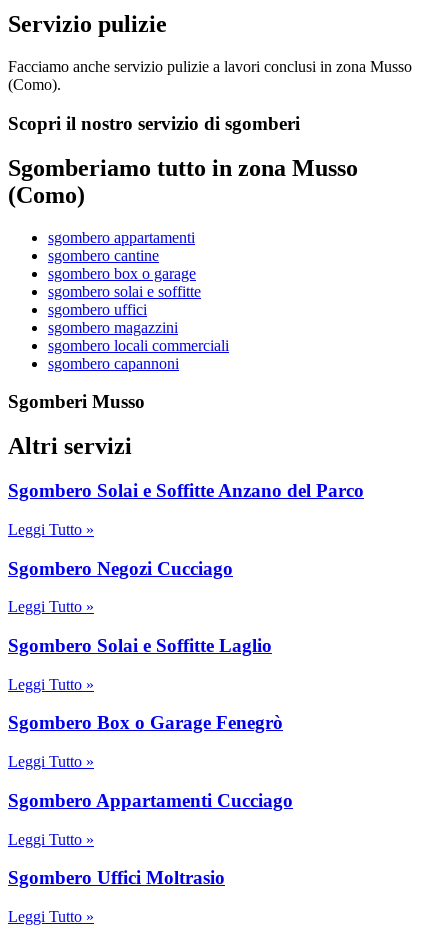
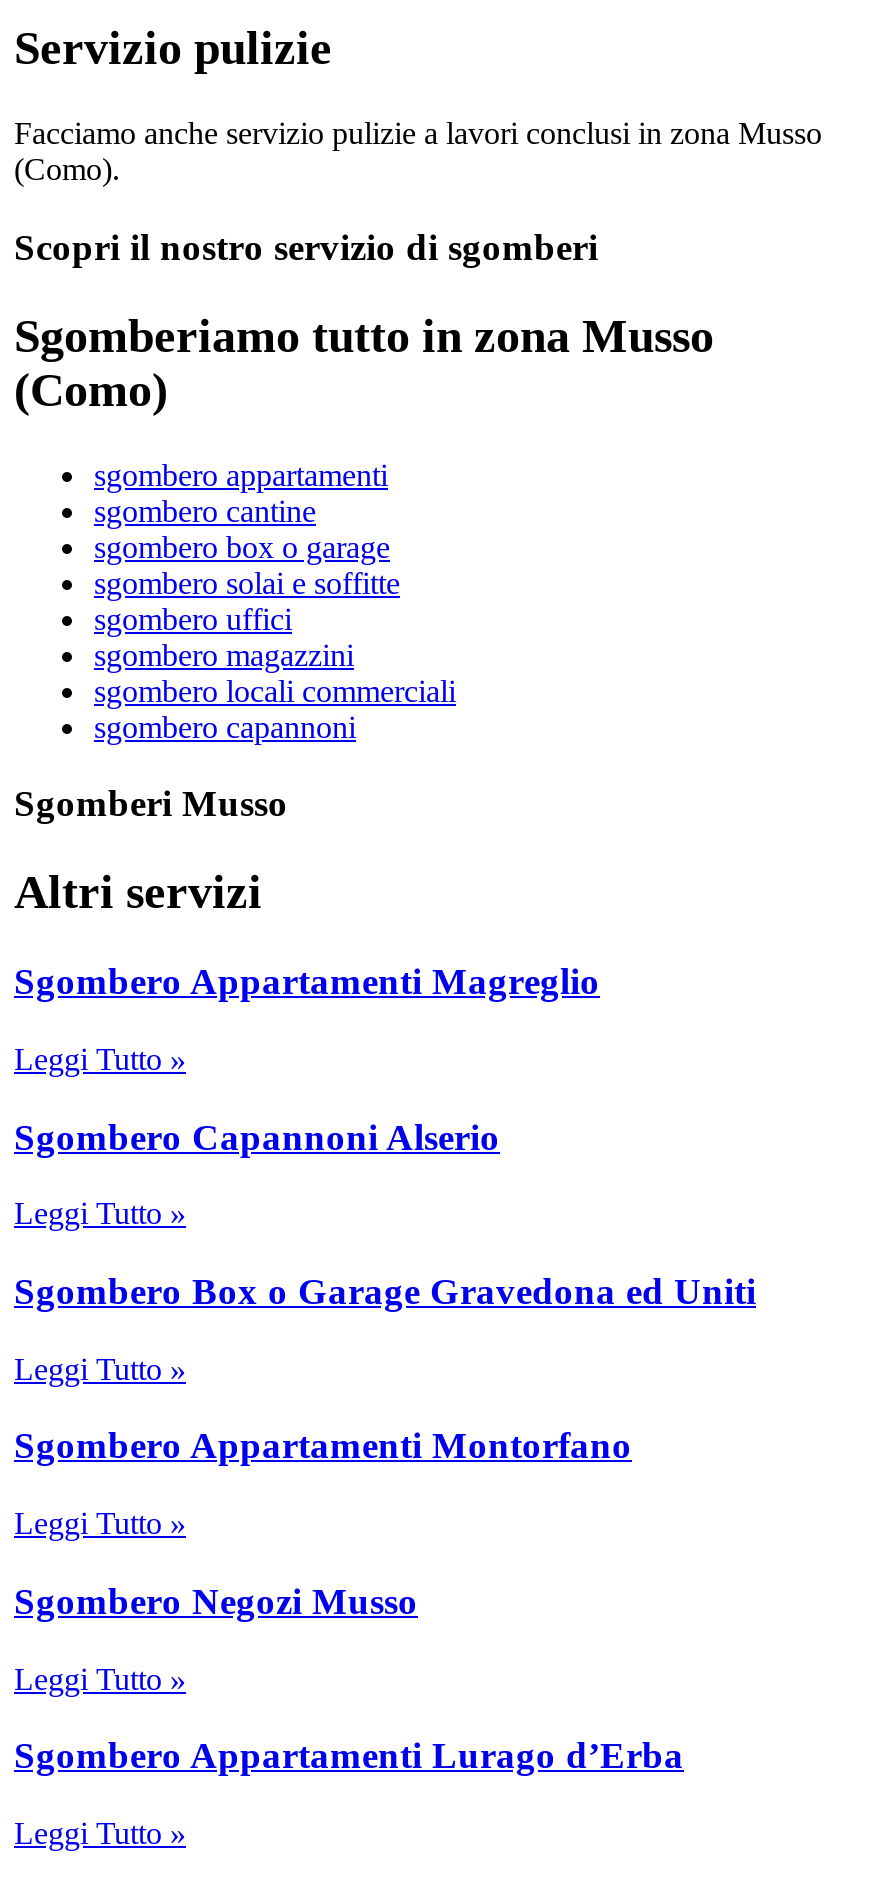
- Sgombero Solai e Soffitte Anzano del Parco
+ Sgombero Appartamenti Magreglio

- Sgombero Negozi Cucciago
+ Sgombero Capannoni Alserio

- Sgombero Solai e Soffitte Laglio
+ Sgombero Box o Garage Gravedona ed Uniti

- Sgombero Box o Garage Fenegrò
+ Sgombero Appartamenti Montorfano

- Sgombero Appartamenti Cucciago
+ Sgombero Negozi Musso

- Sgombero Uffici Moltrasio
+ Sgombero Appartamenti Lurago d’Erba
